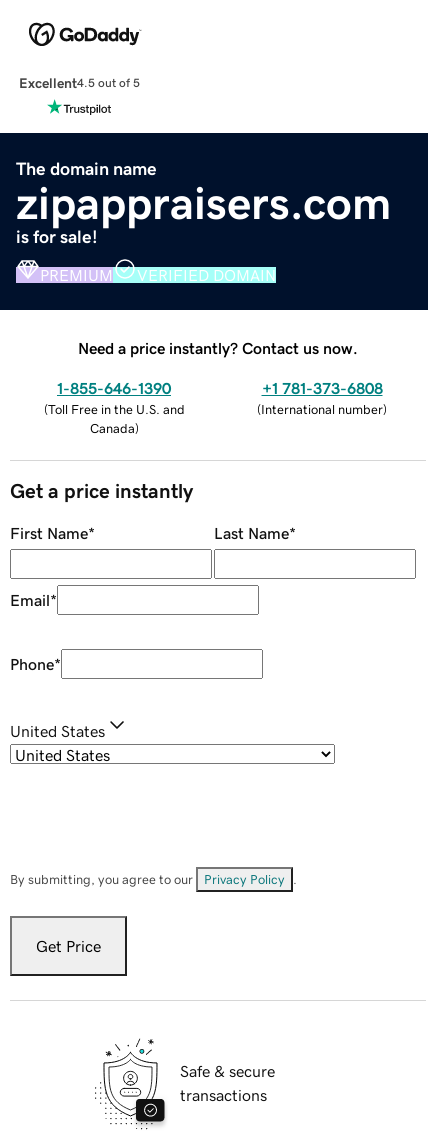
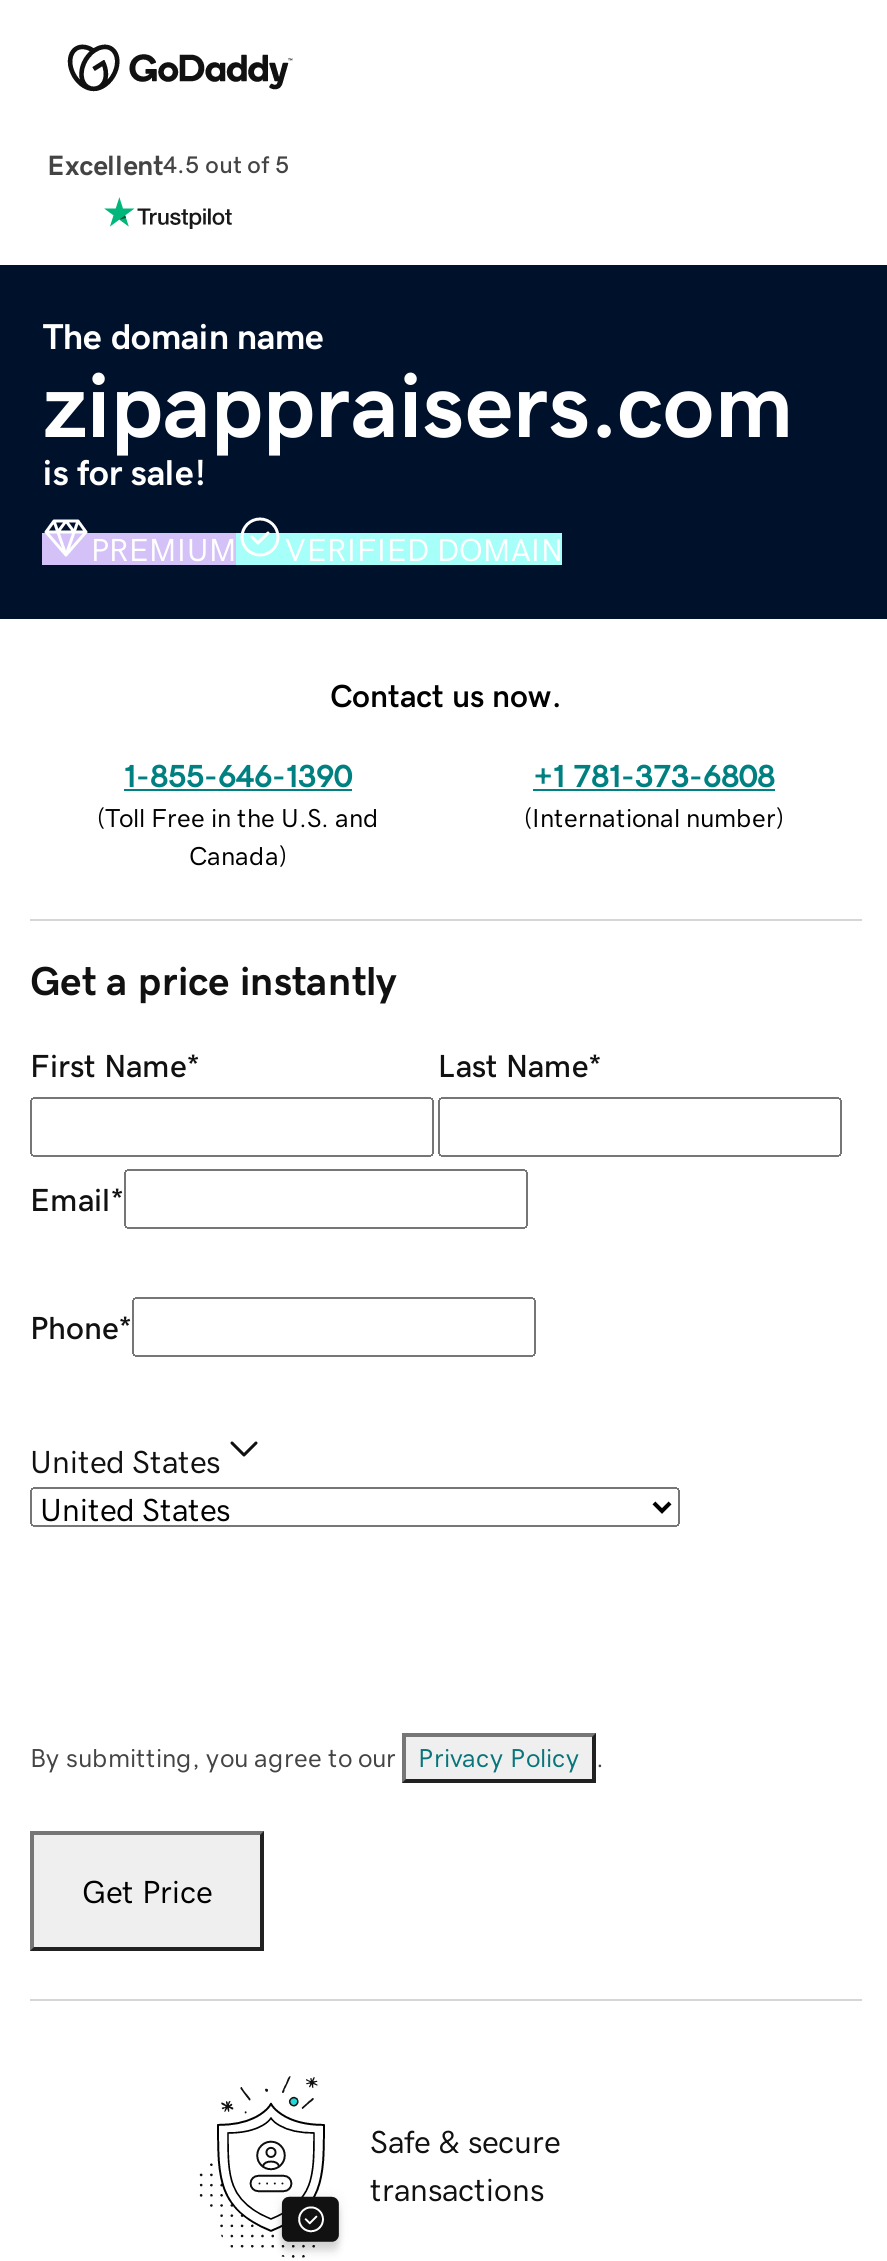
- Need a price instantly? Contact us now.
+ Contact us now.
